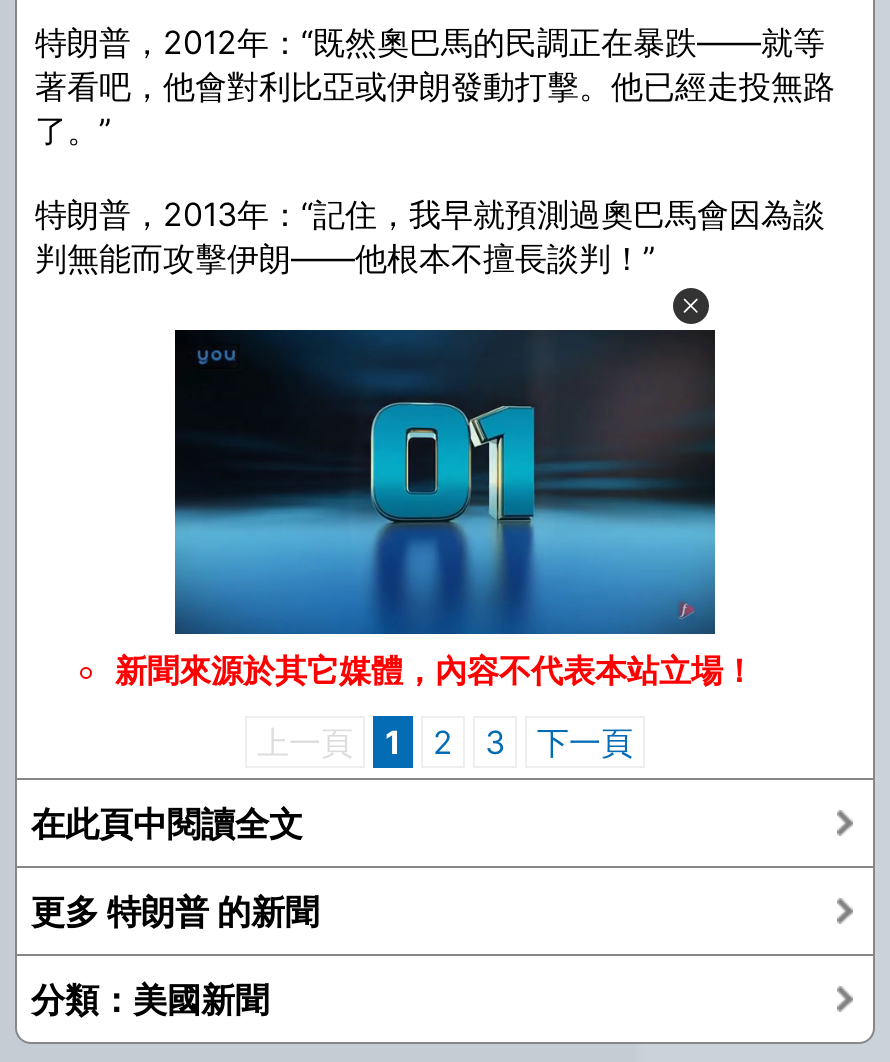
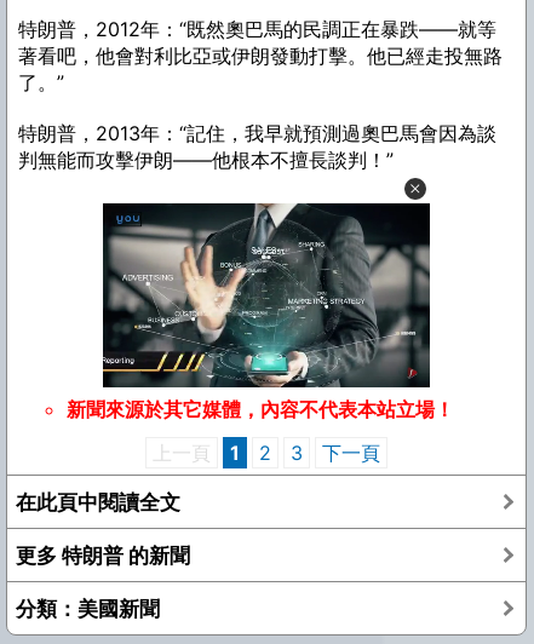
- [image]
+ [image]
